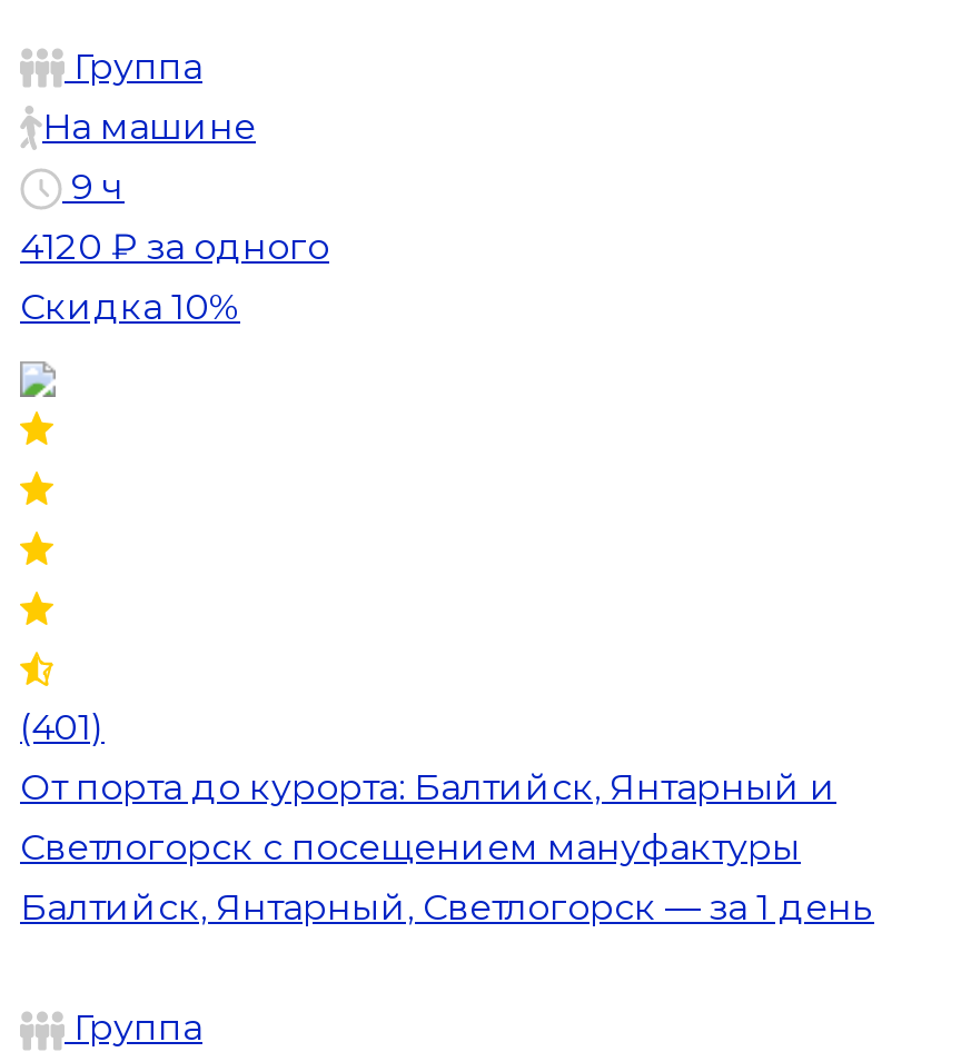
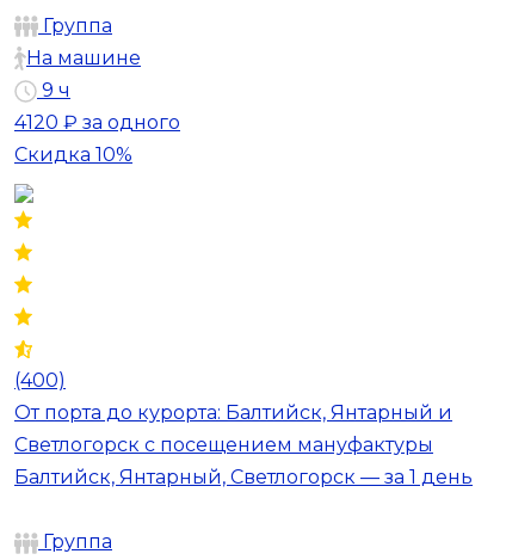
- (401)
+ (400)
